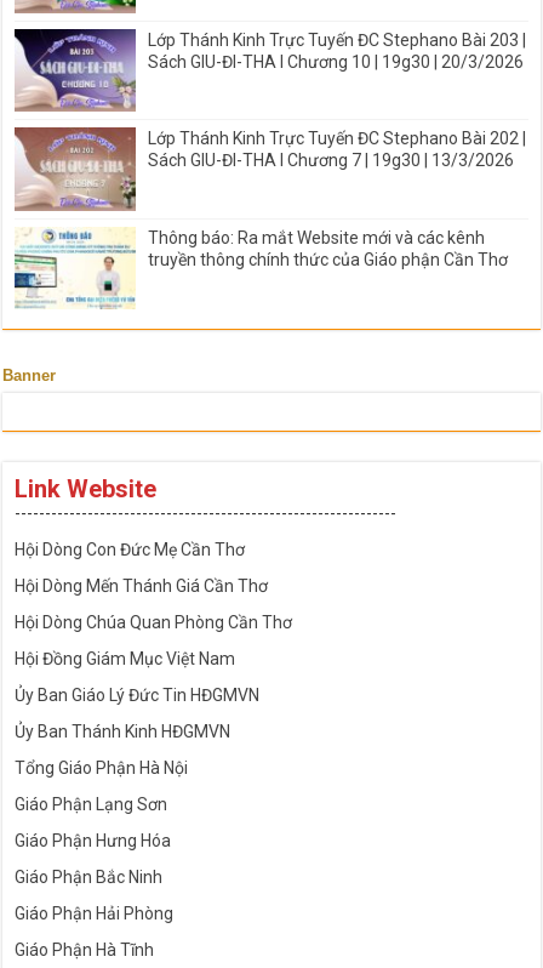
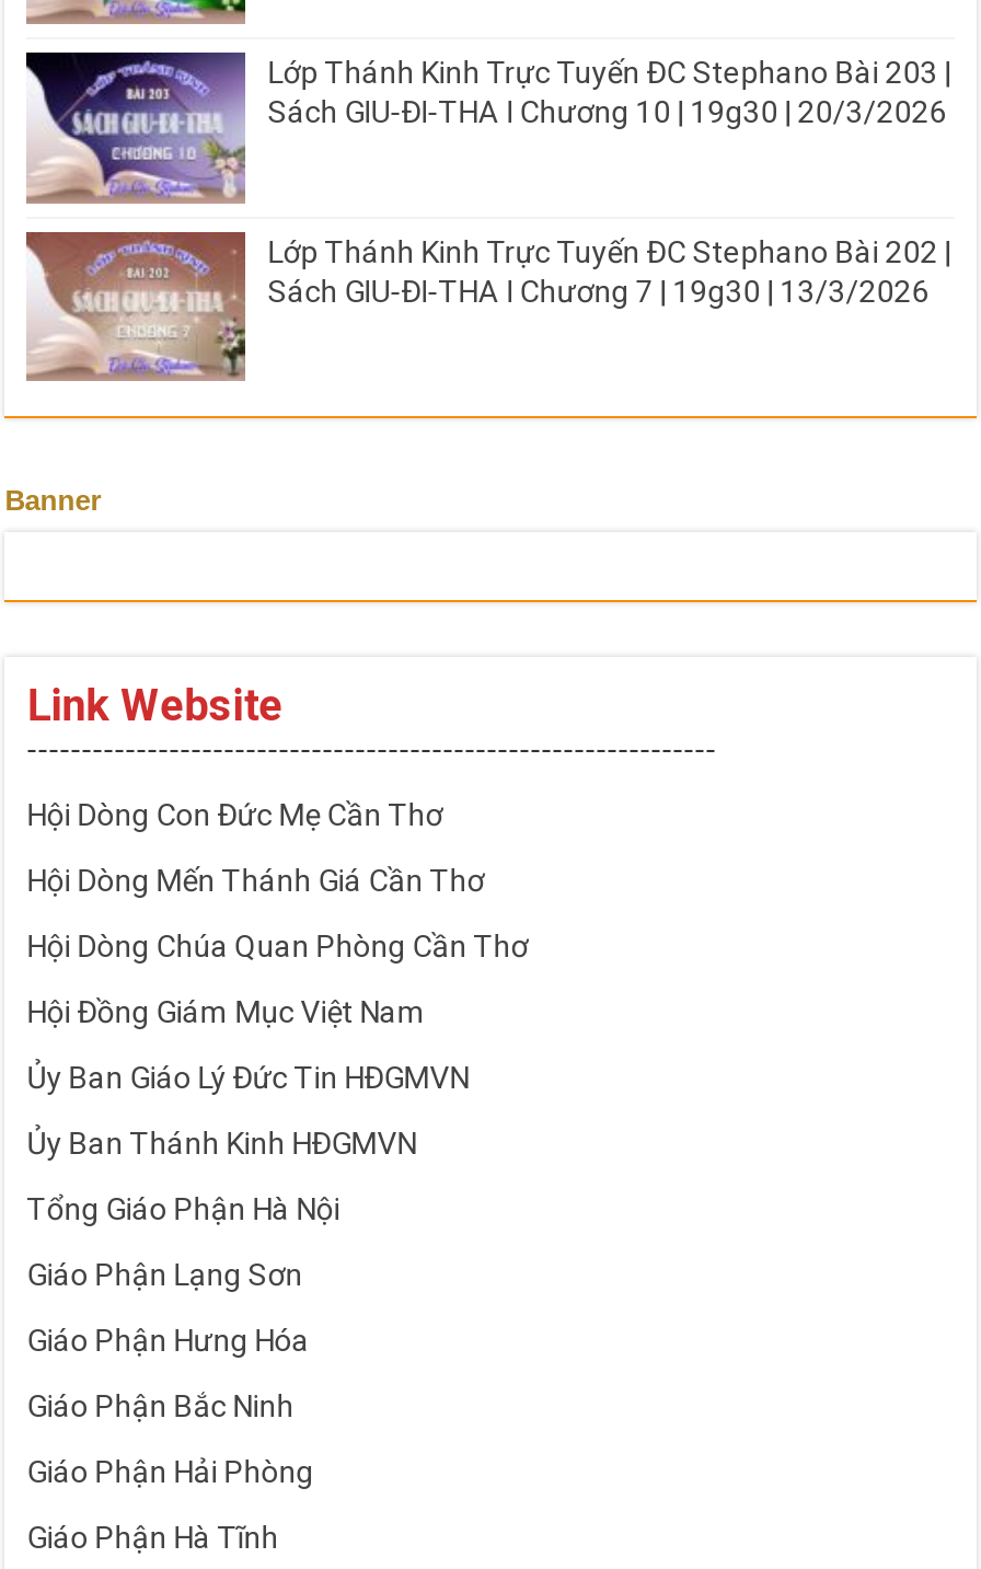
- [image]
- Thông báo: Ra mắt Website mới và các kênh
- truyền thông chính thức của Giáo phận Cần Thơ
